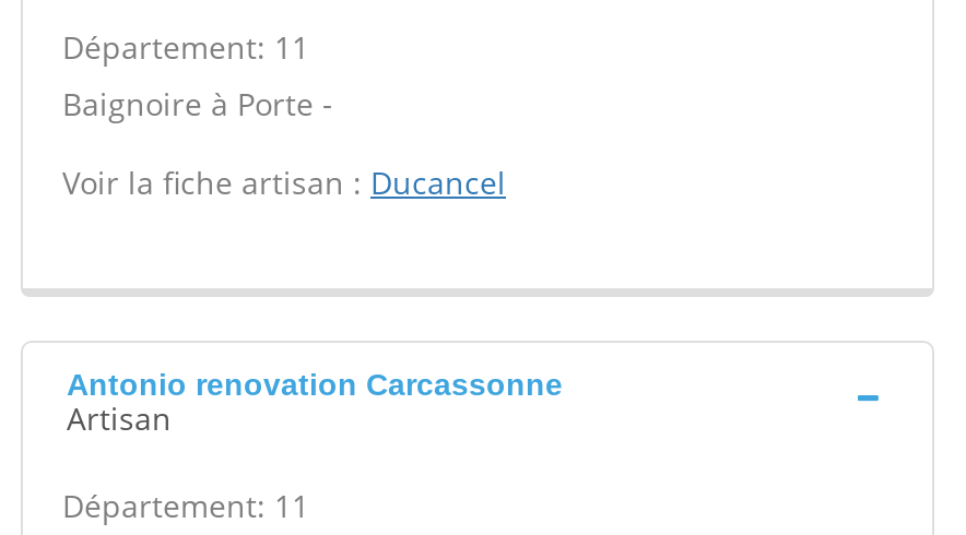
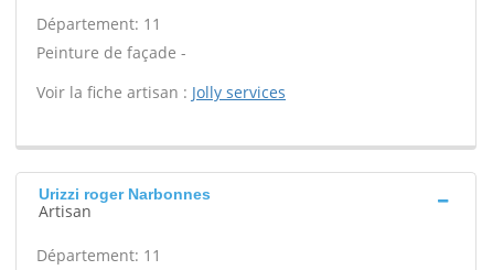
- Baignoire à Porte -
+ Peinture de façade -

- Voir la fiche artisan : Ducancel
+ Voir la fiche artisan : Jolly services

- Antonio renovation Carcassonne
+ Urizzi roger Narbonnes
